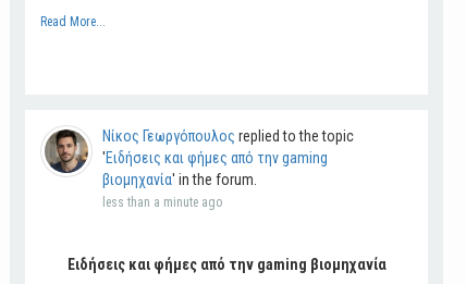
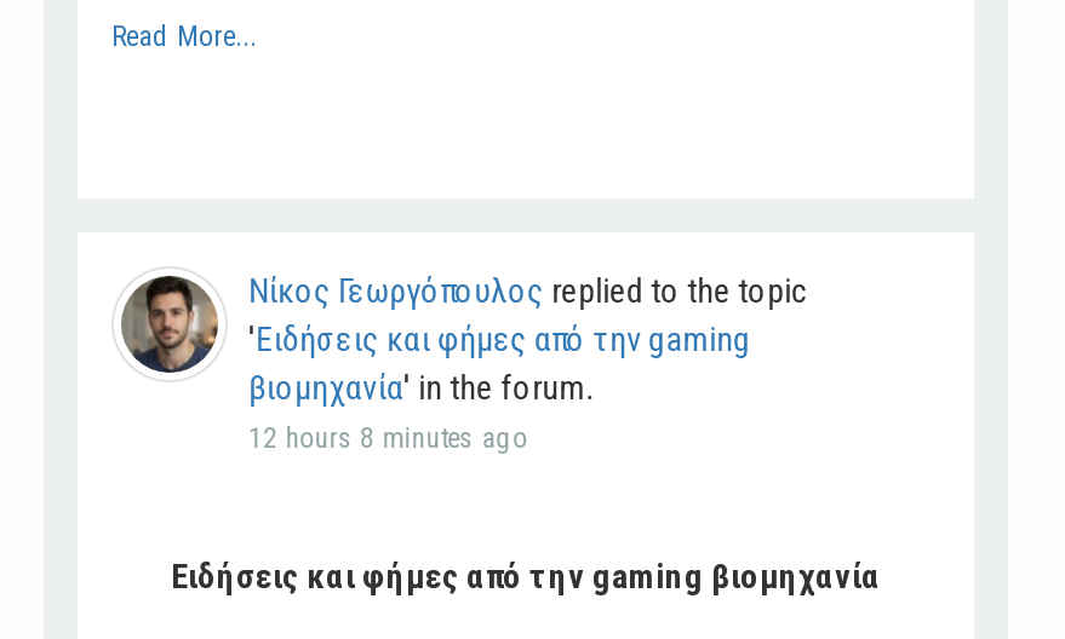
- less than a minute ago
+ 12 hours 8 minutes ago
